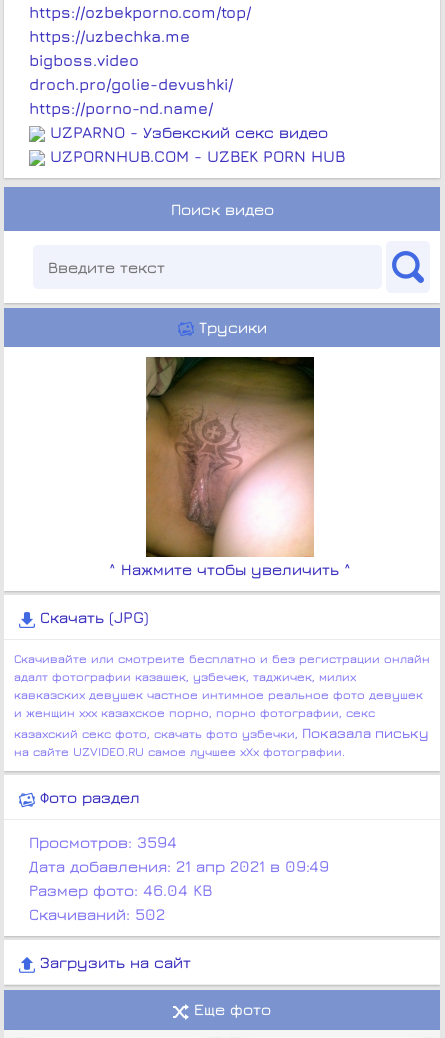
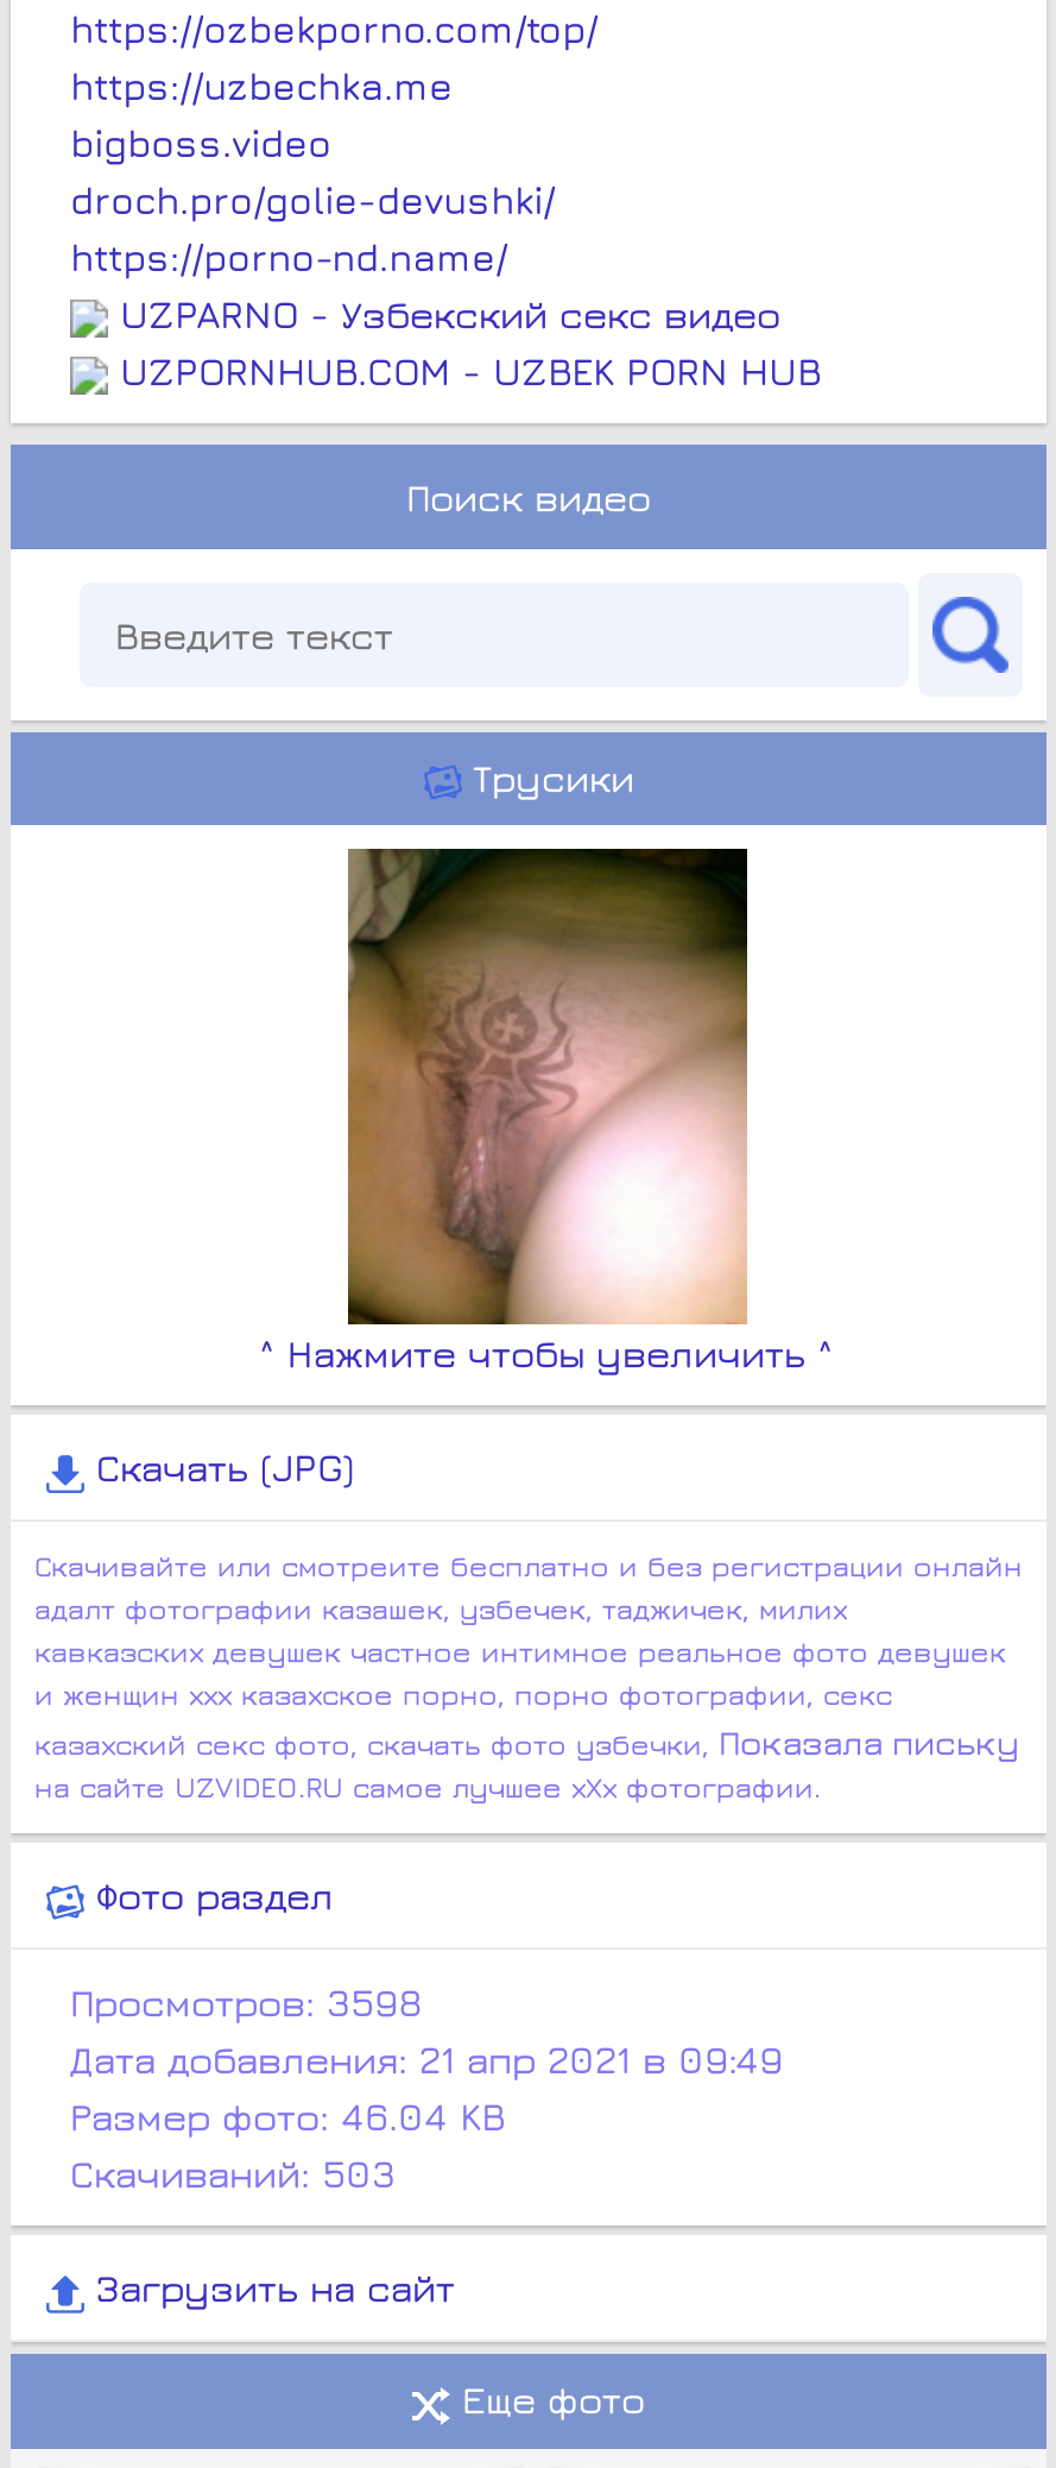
- Просмотров: 3594
+ Просмотров: 3598

- Скачиваний: 502
+ Скачиваний: 503
